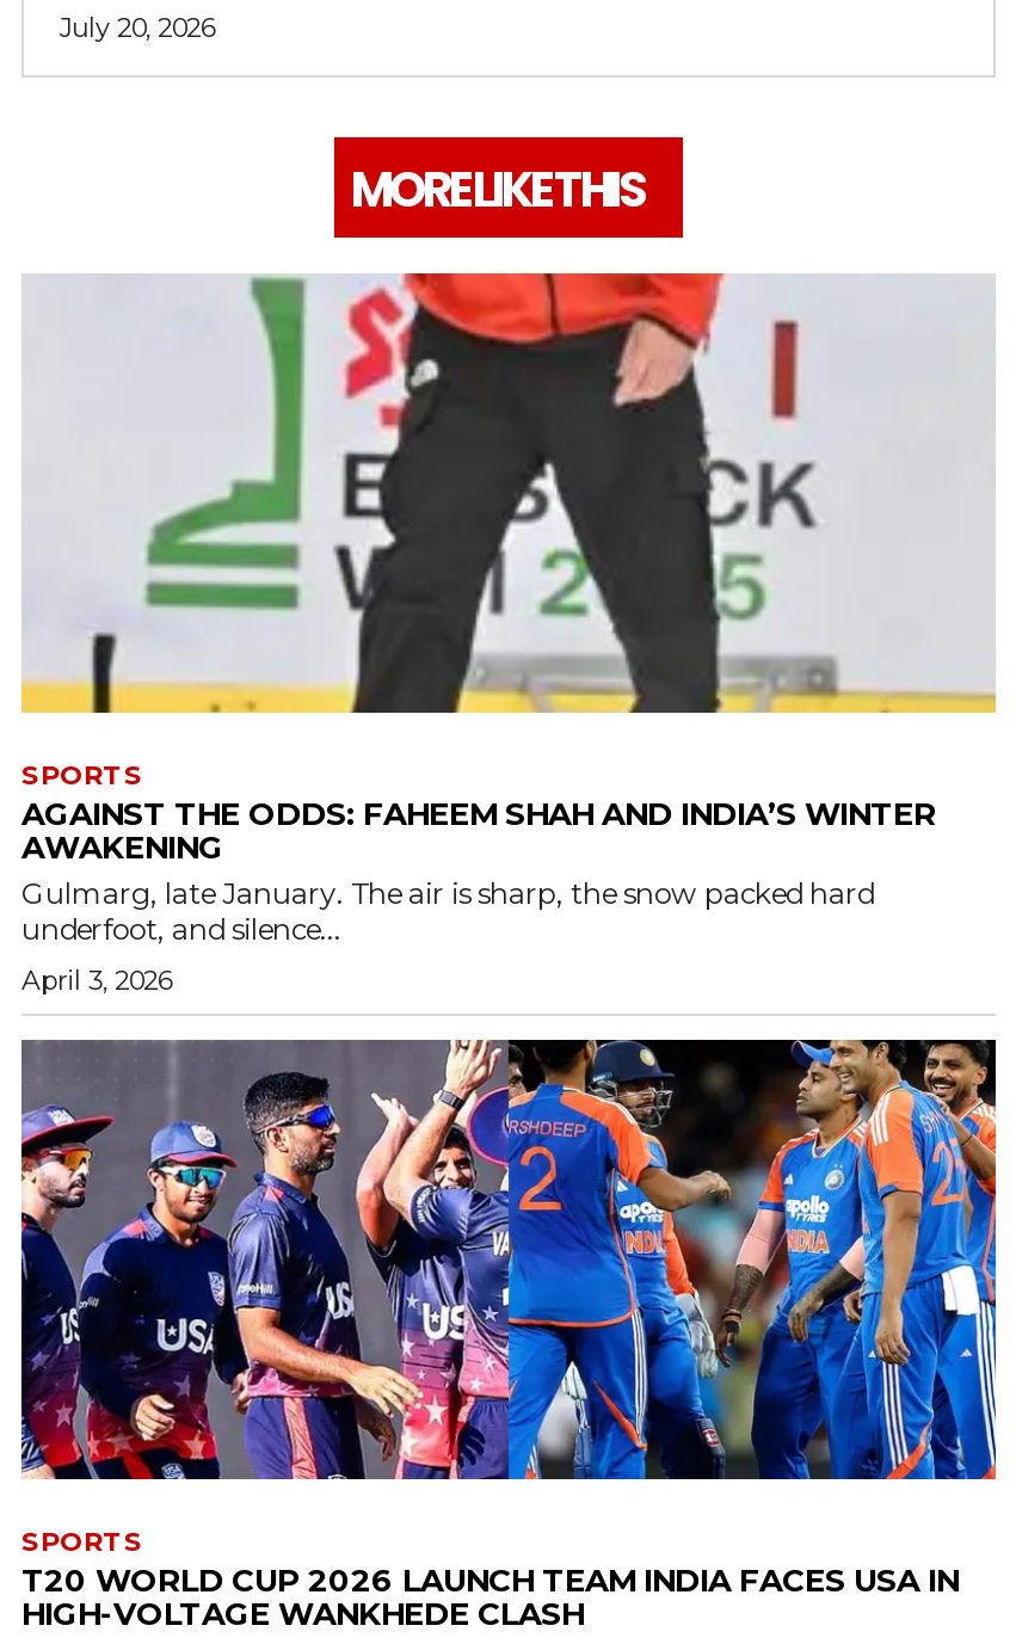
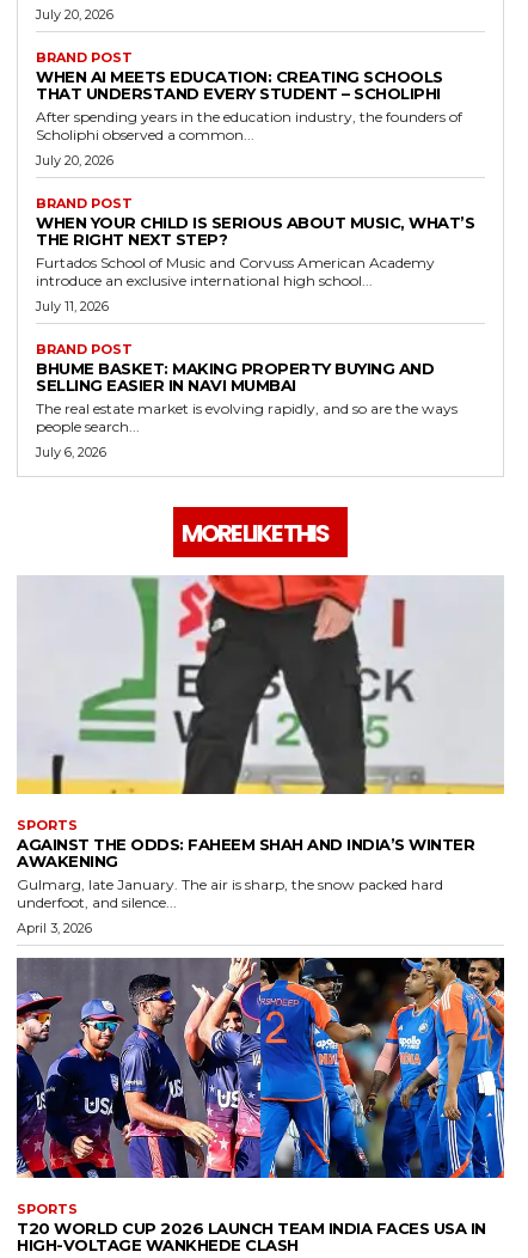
+ BRAND POST
+ WHEN AI MEETS EDUCATION: CREATING SCHOOLS
+ THAT UNDERSTAND EVERY STUDENT – SCHOLIPHI
+ After spending years in the education industry, the founders of
+ Scholiphi observed a common...
+ July 20, 2026
+ BRAND POST
+ WHEN YOUR CHILD IS SERIOUS ABOUT MUSIC, WHAT’S
+ THE RIGHT NEXT STEP?
+ Furtados School of Music and Corvuss American Academy
+ introduce an exclusive international high school...
+ July 11, 2026
+ BRAND POST
+ BHUME BASKET: MAKING PROPERTY BUYING AND
+ SELLING EASIER IN NAVI MUMBAI
+ The real estate market is evolving rapidly, and so are the ways
+ people search...
+ July 6, 2026
